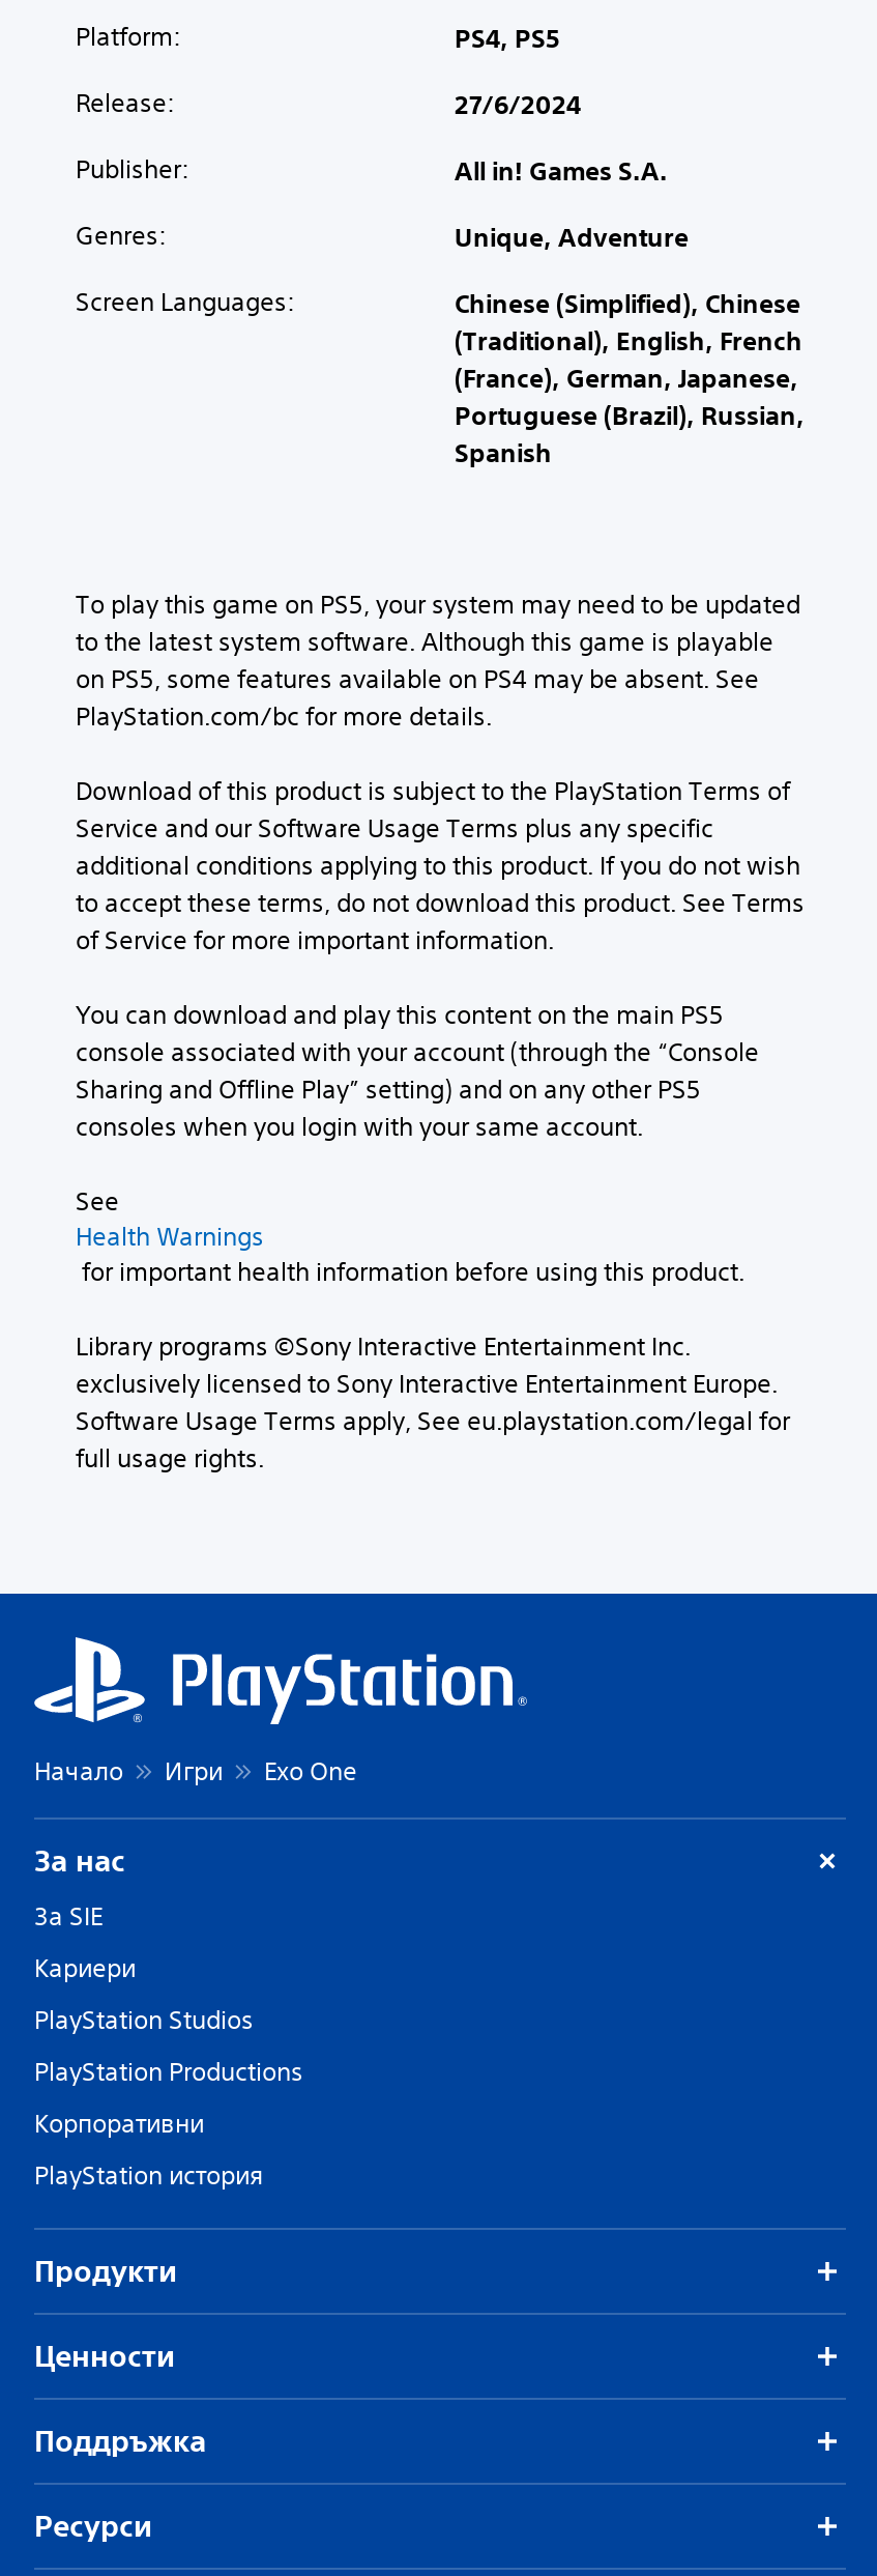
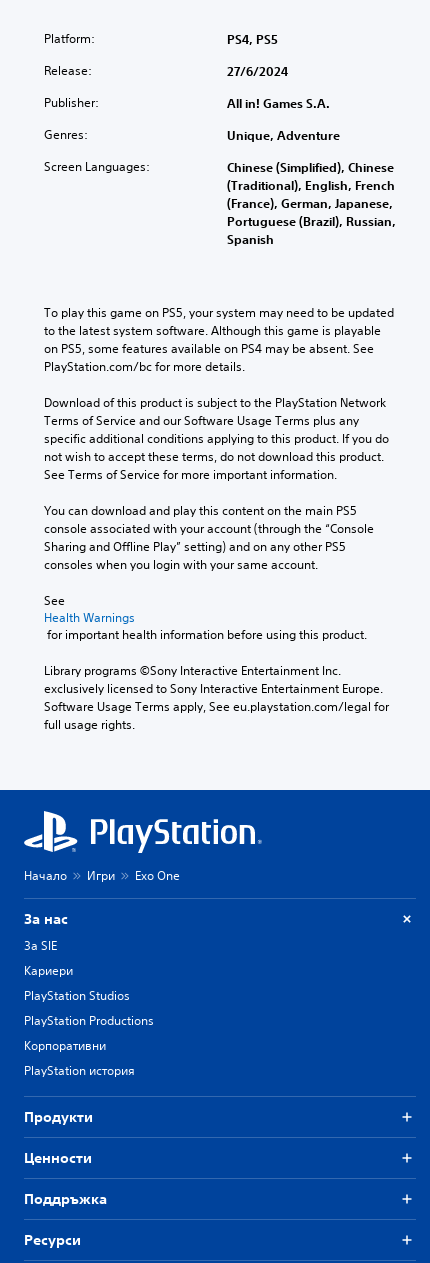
- Download of this product is subject to the PlayStation Terms of
- Service and our Software Usage Terms plus any specific
- additional conditions applying to this product. If you do not wish
- to accept these terms, do not download this product. See Terms
- of Service for more important information.
+ Download of this product is subject to the PlayStation Network
+ Terms of Service and our Software Usage Terms plus any
+ specific additional conditions applying to this product. If you do
+ not wish to accept these terms, do not download this product.
+ See Terms of Service for more important information.
